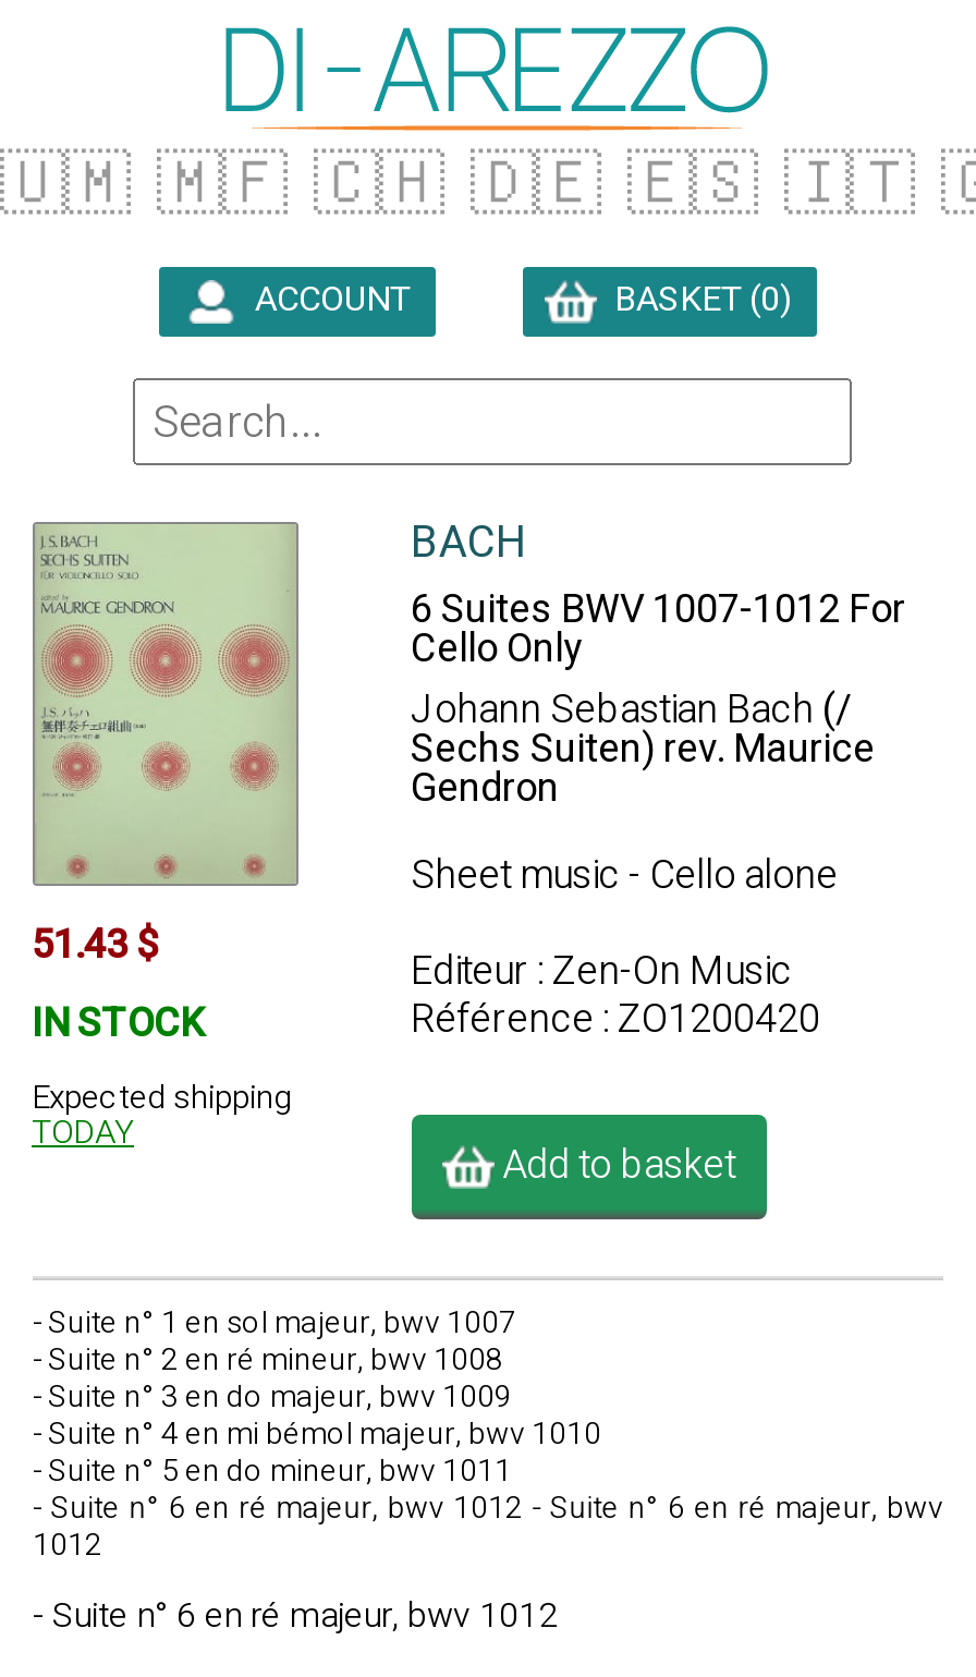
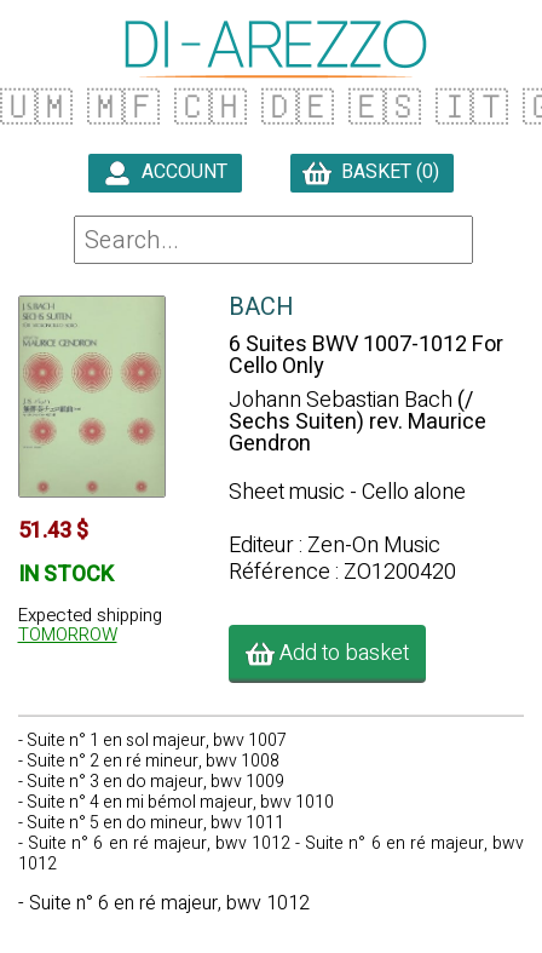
- TODAY
+ TOMORROW
